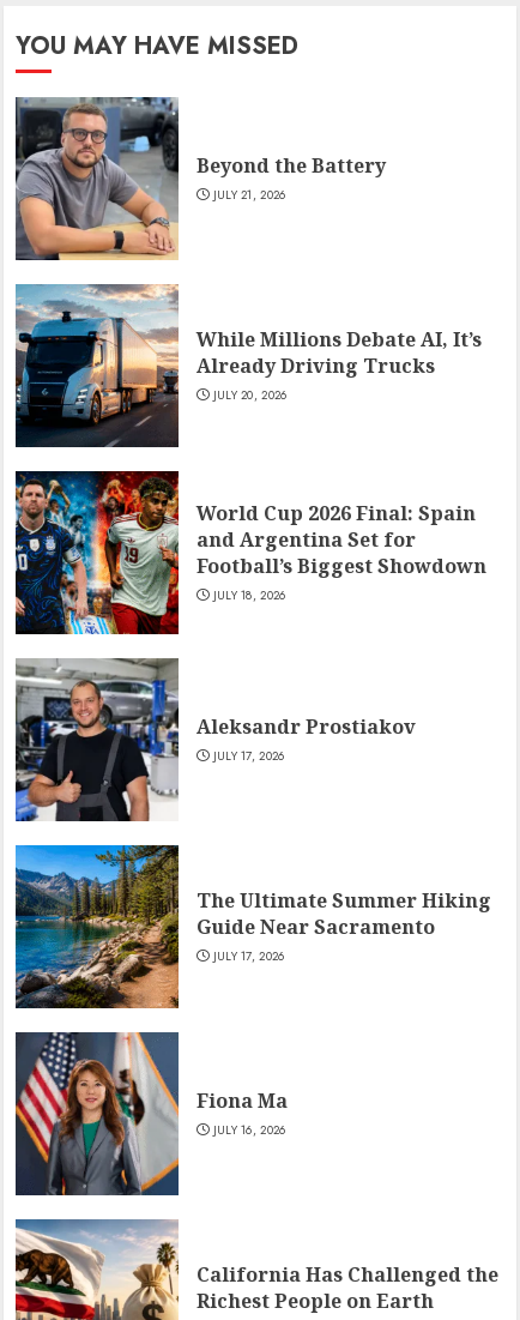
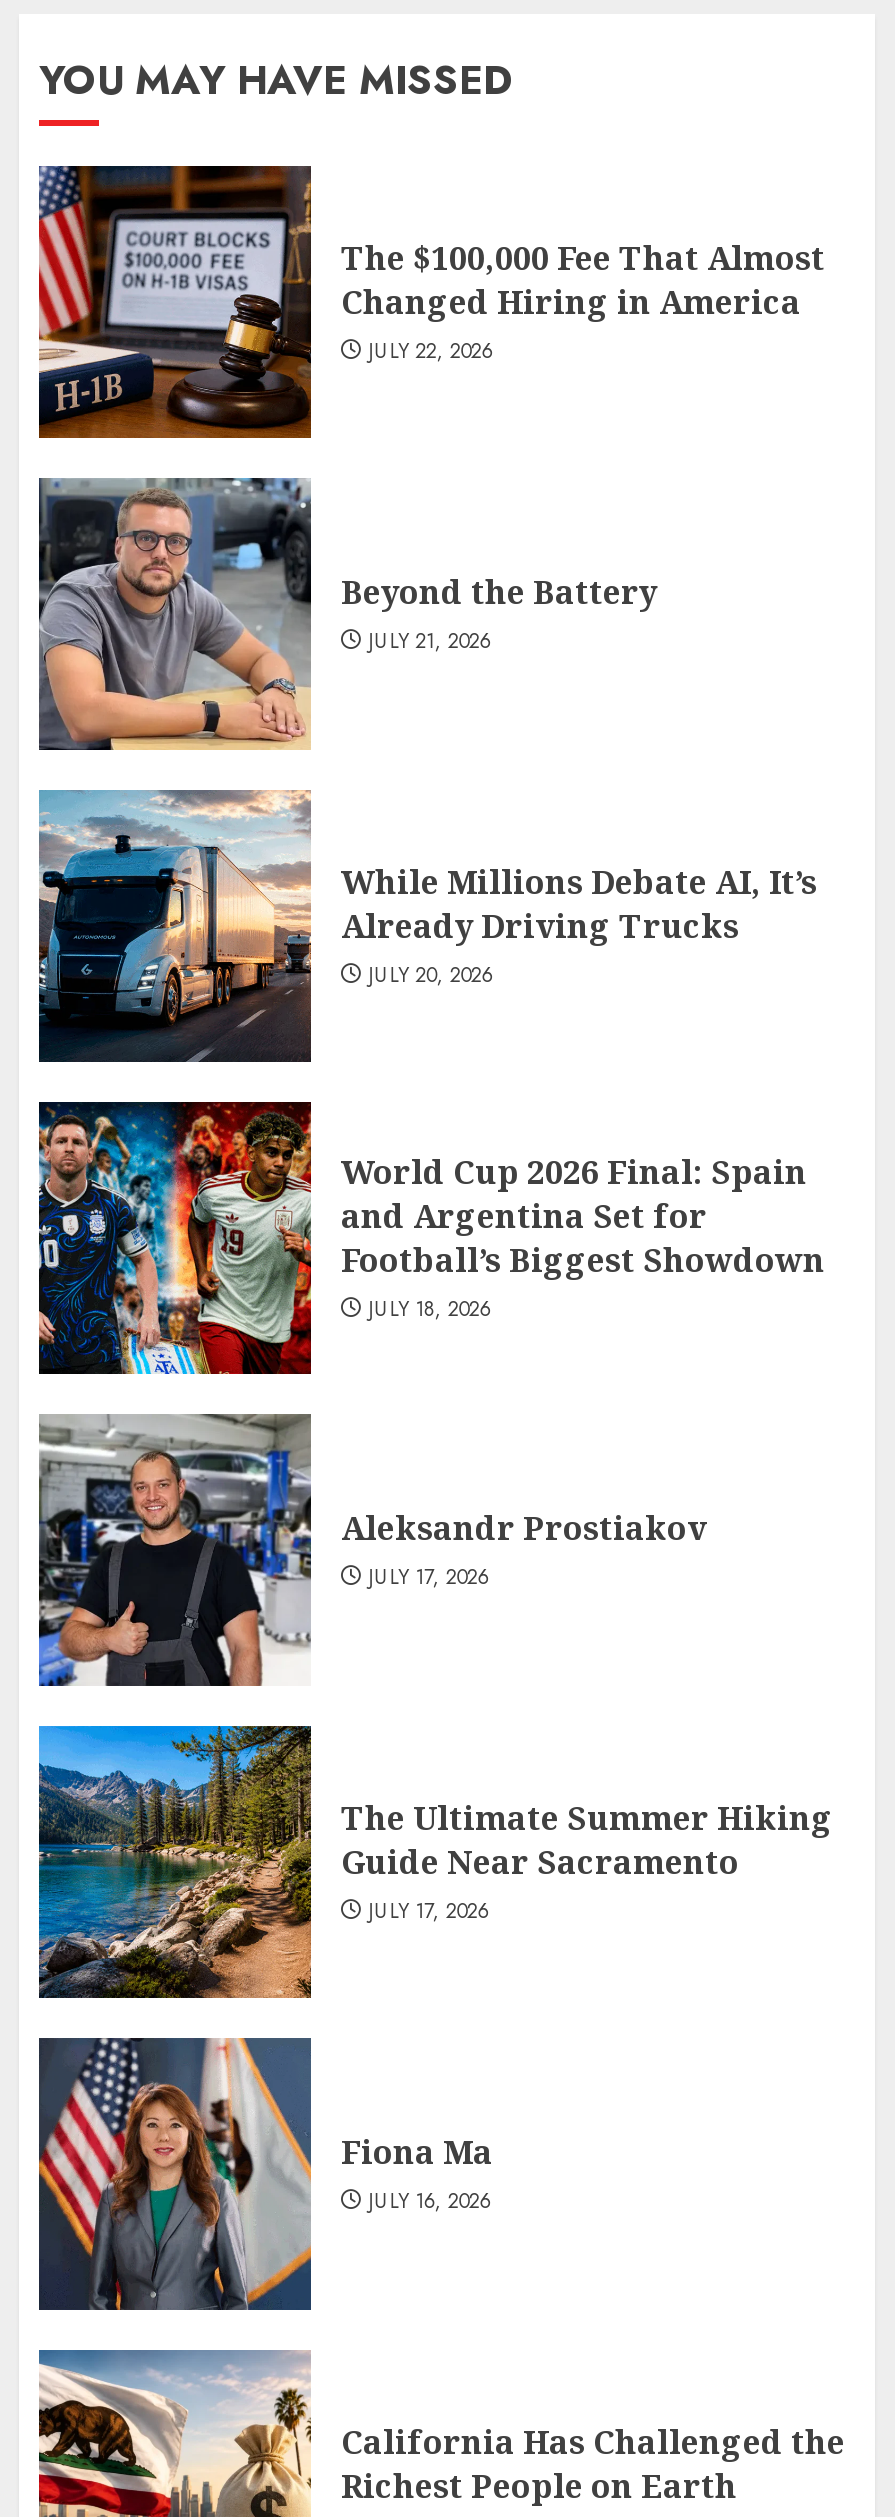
+ [image]
+ The $100,000 Fee That Almost
+ Changed Hiring in America
+ JULY 22, 2026
